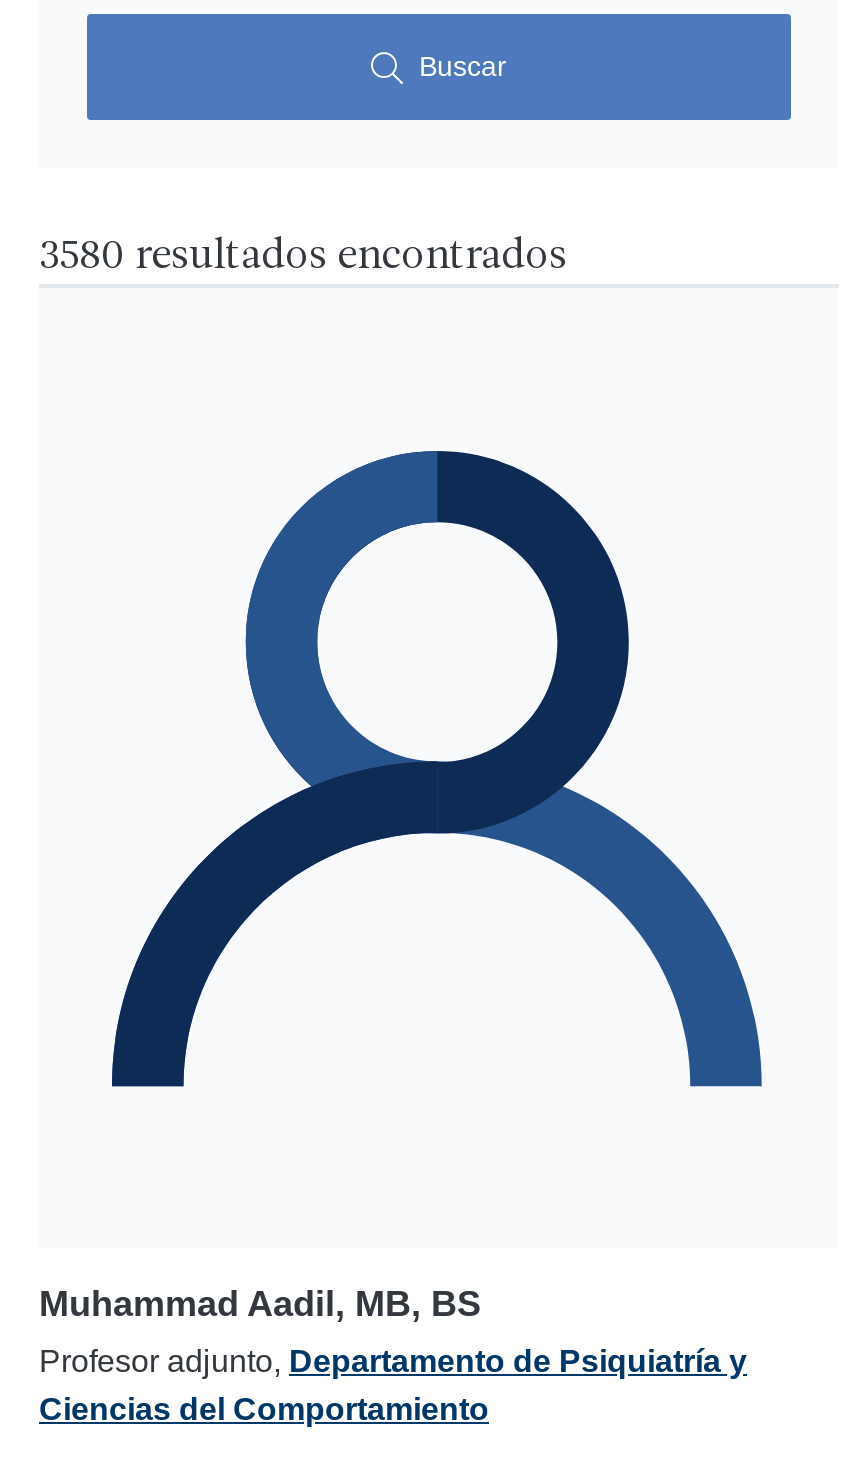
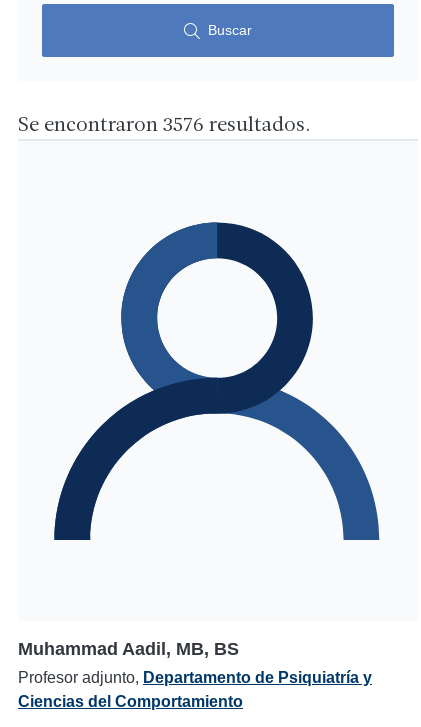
- 3580 resultados encontrados
+ Se encontraron 3576 resultados.
